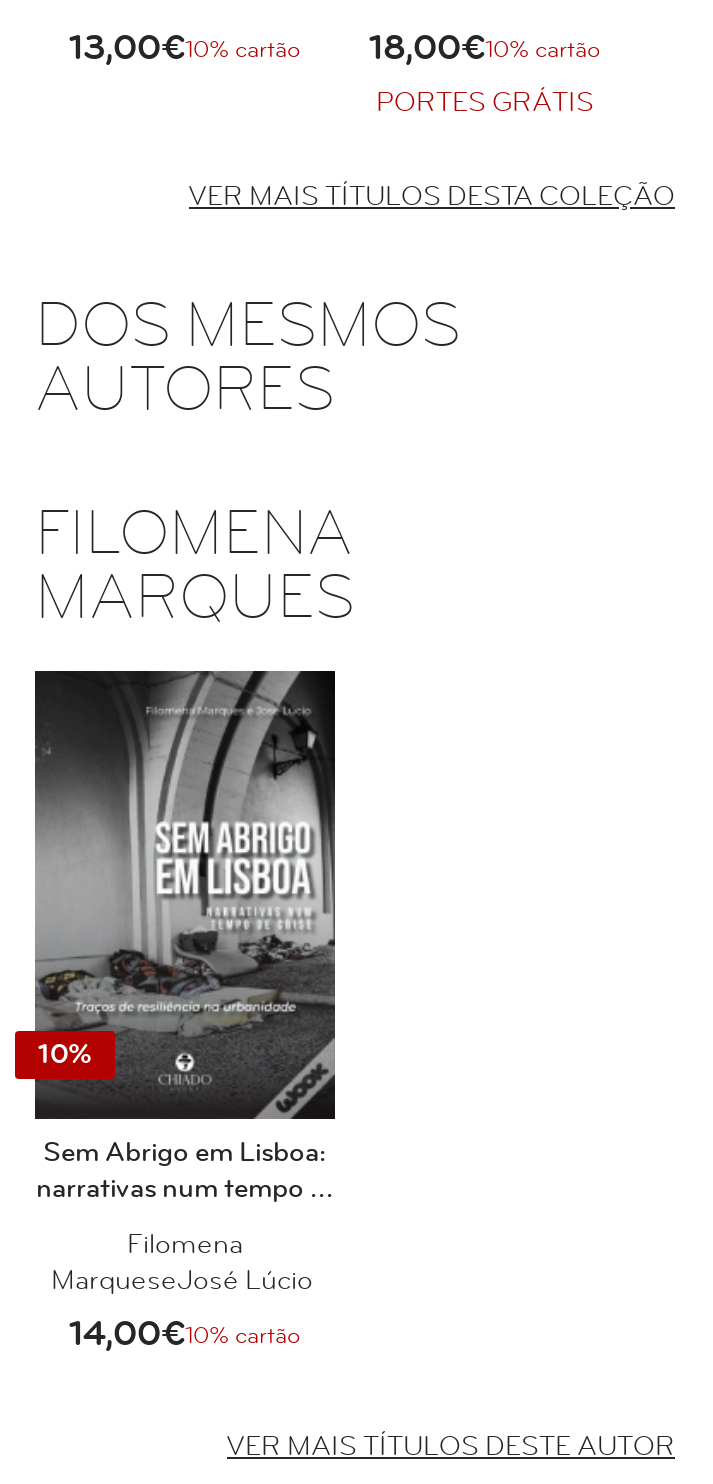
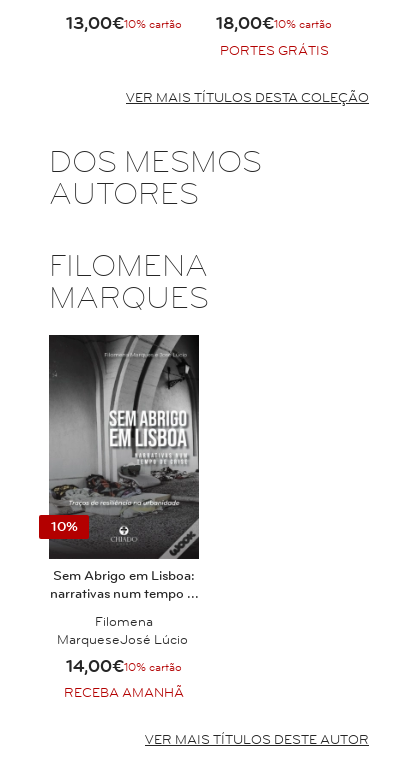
+ RECEBA AMANHÃ
